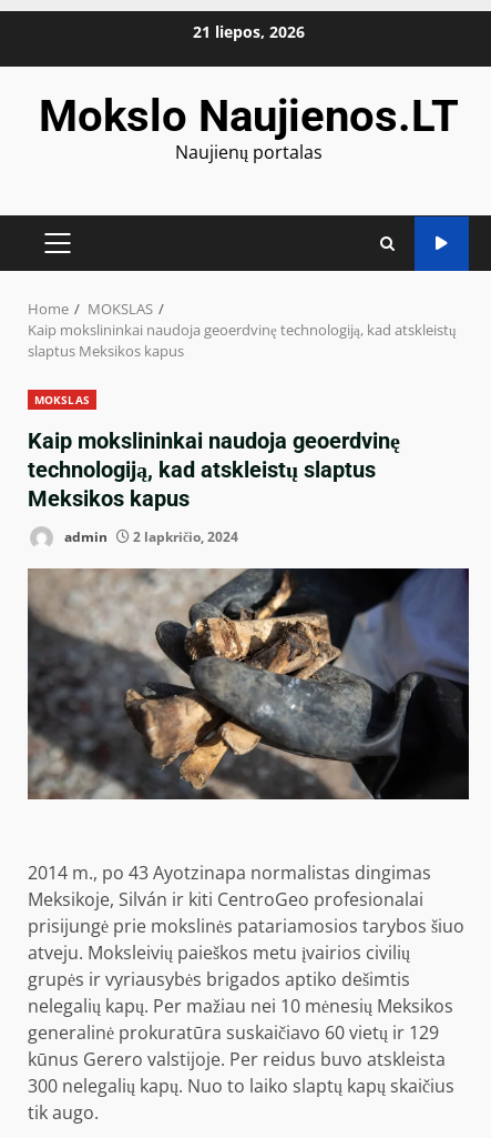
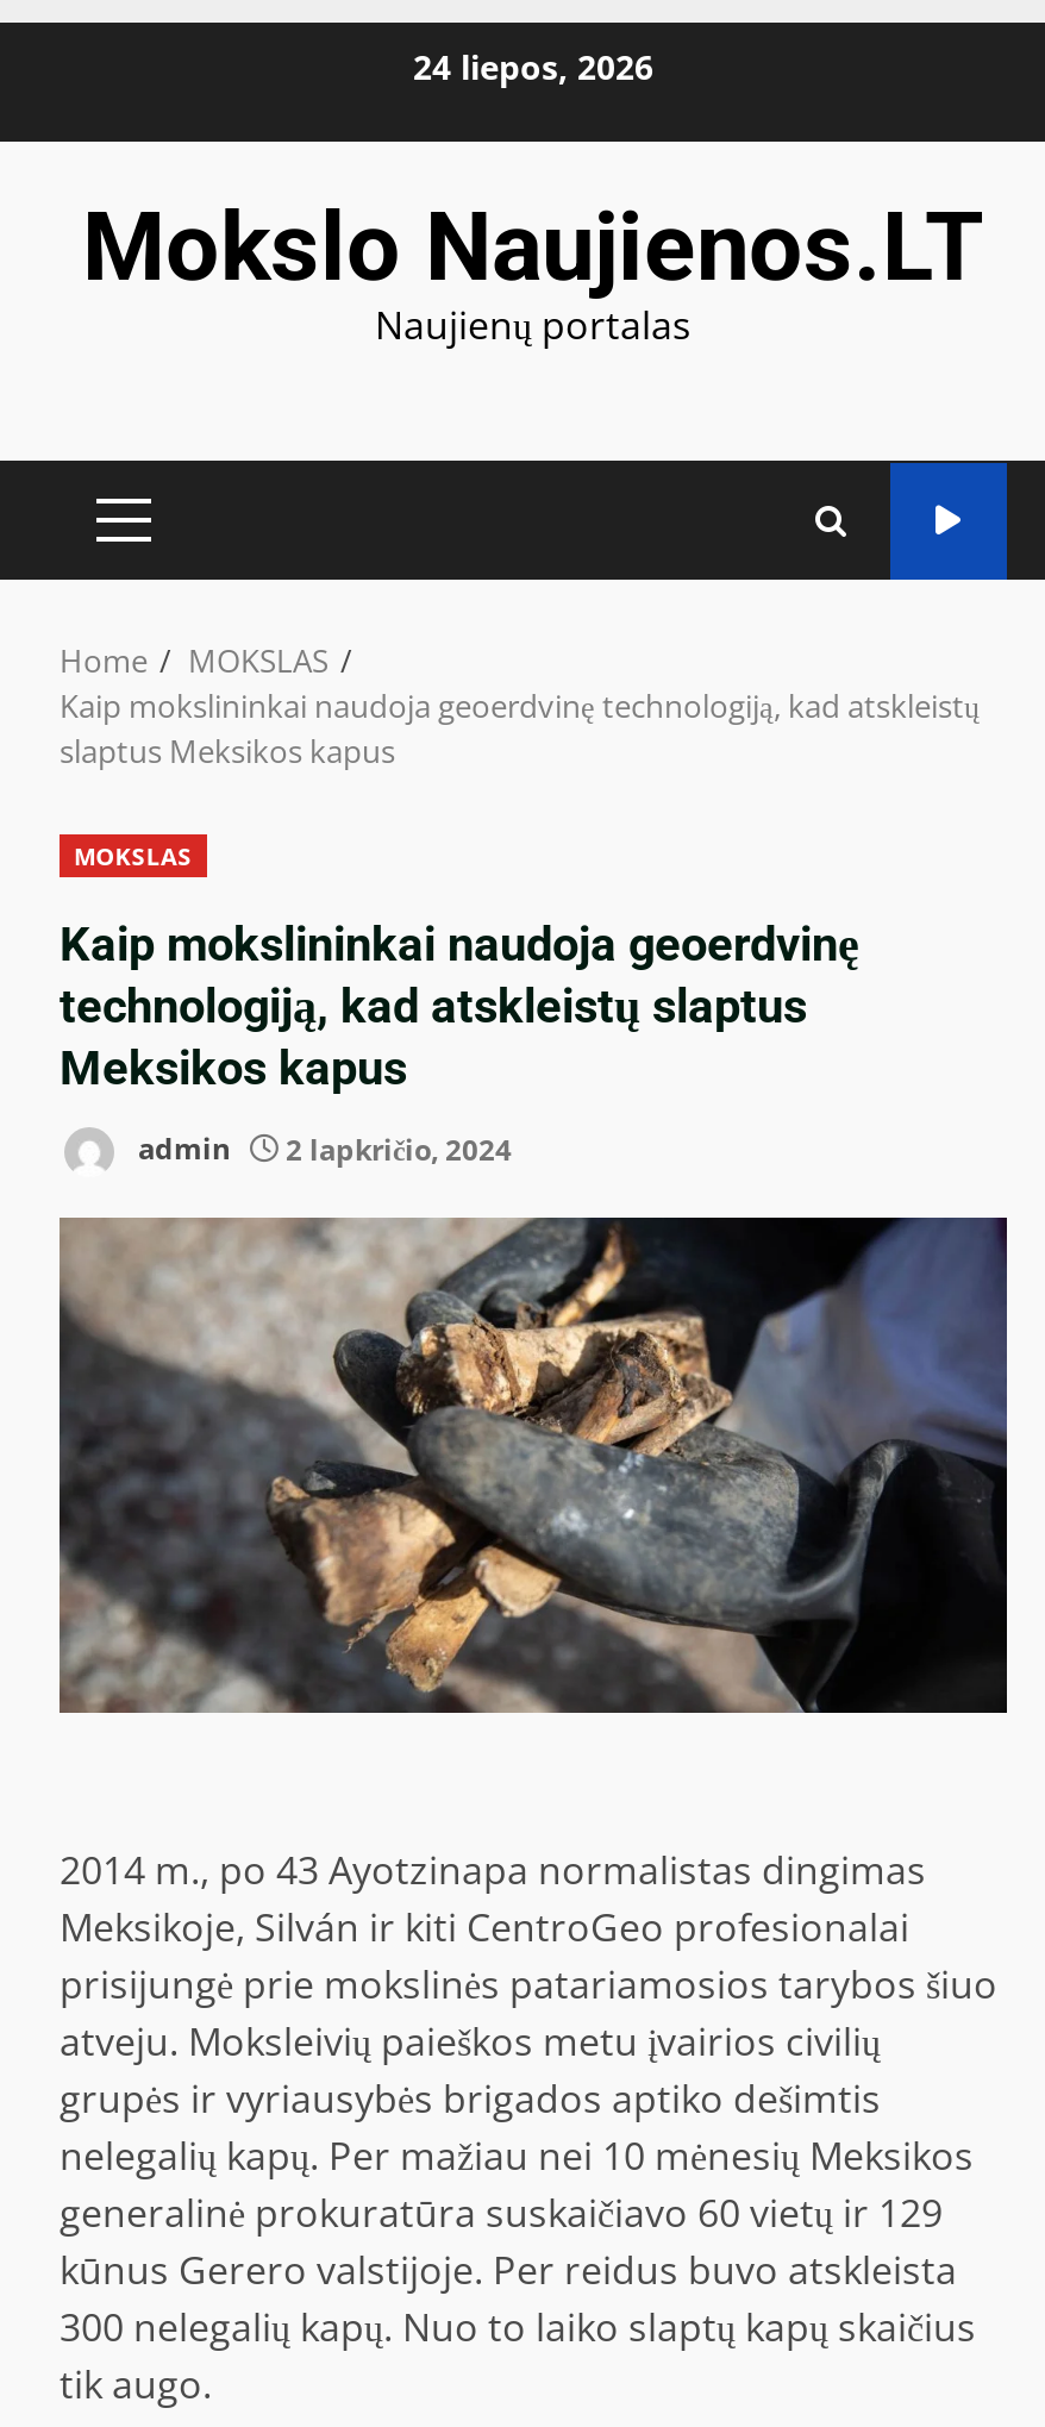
- 21 liepos, 2026
+ 24 liepos, 2026
